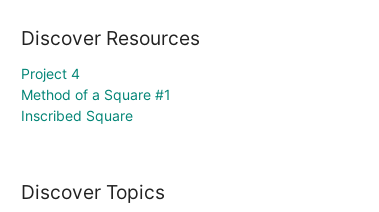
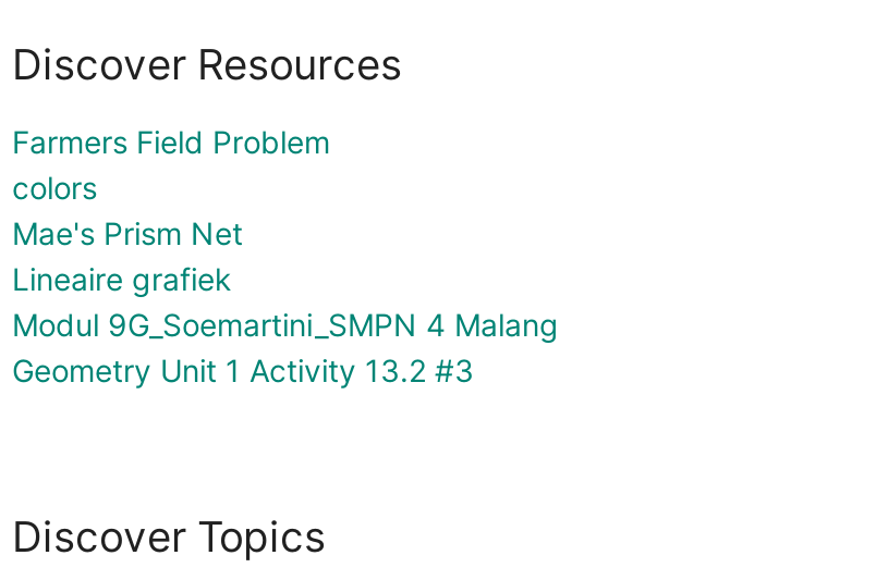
- Project 4
- Method of a Square #1
- Inscribed Square
+ Farmers Field Problem
+ colors
+ Mae's Prism Net
+ Lineaire grafiek
+ Modul 9G_Soemartini_SMPN 4 Malang
+ Geometry Unit 1 Activity 13.2 #3
